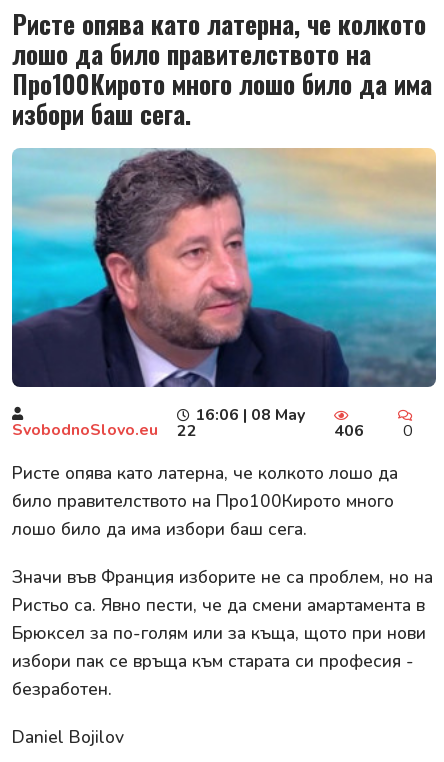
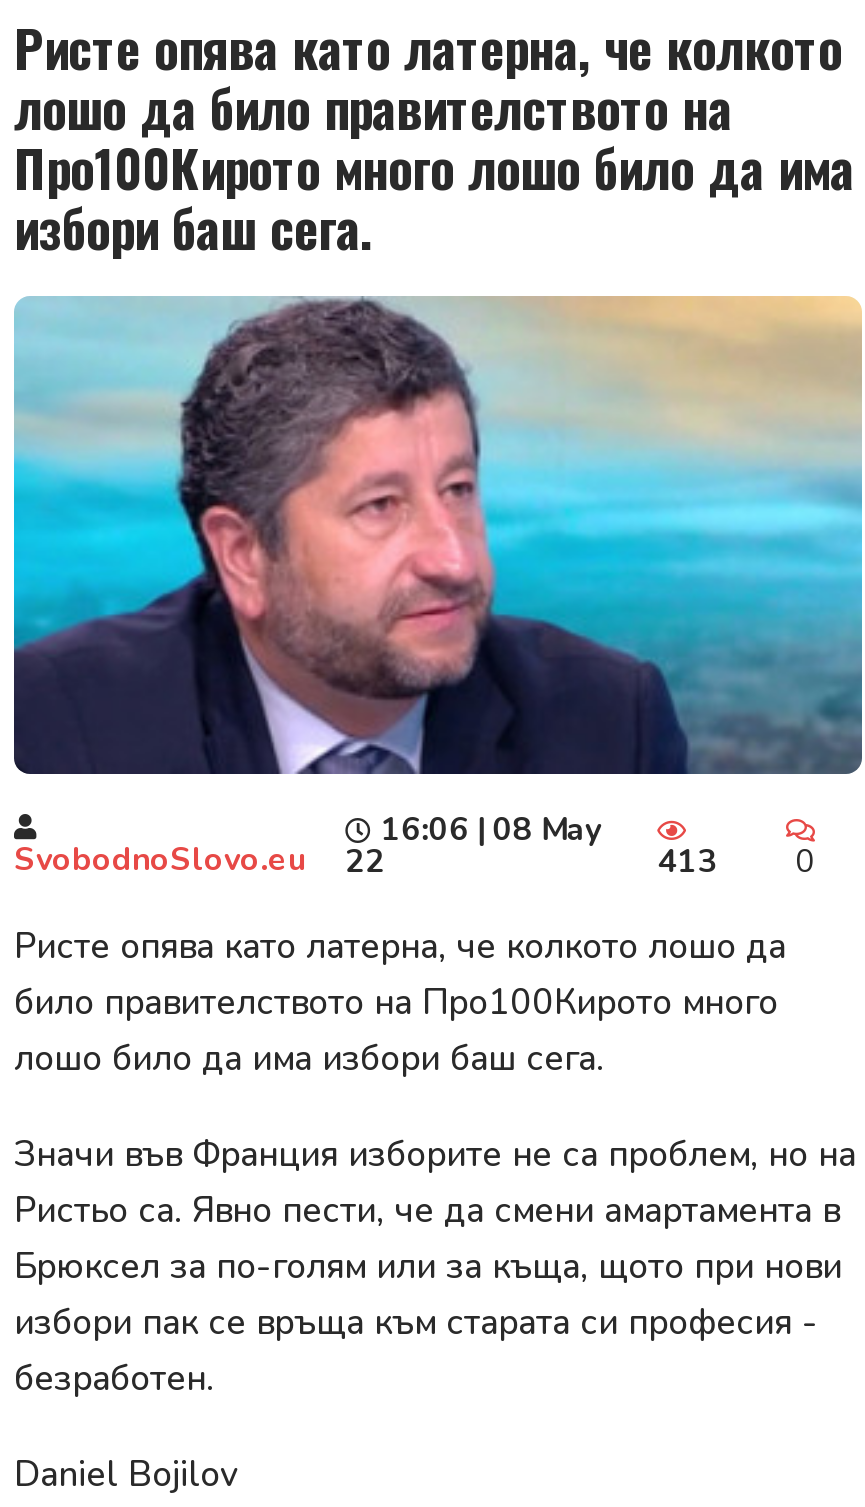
- 406 0
+ 413 0
